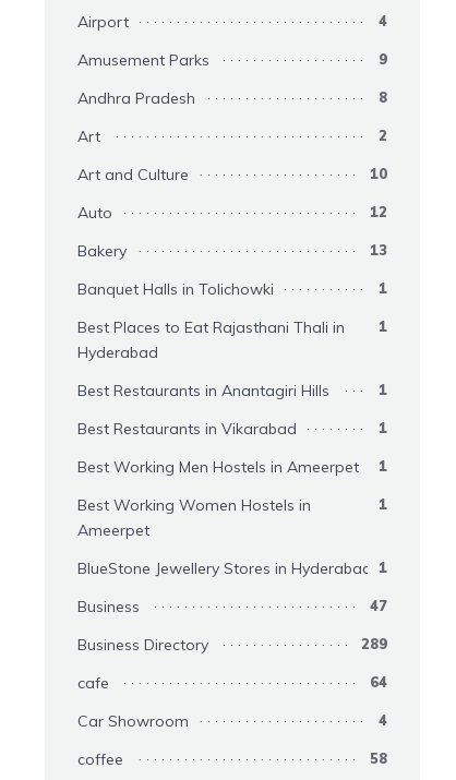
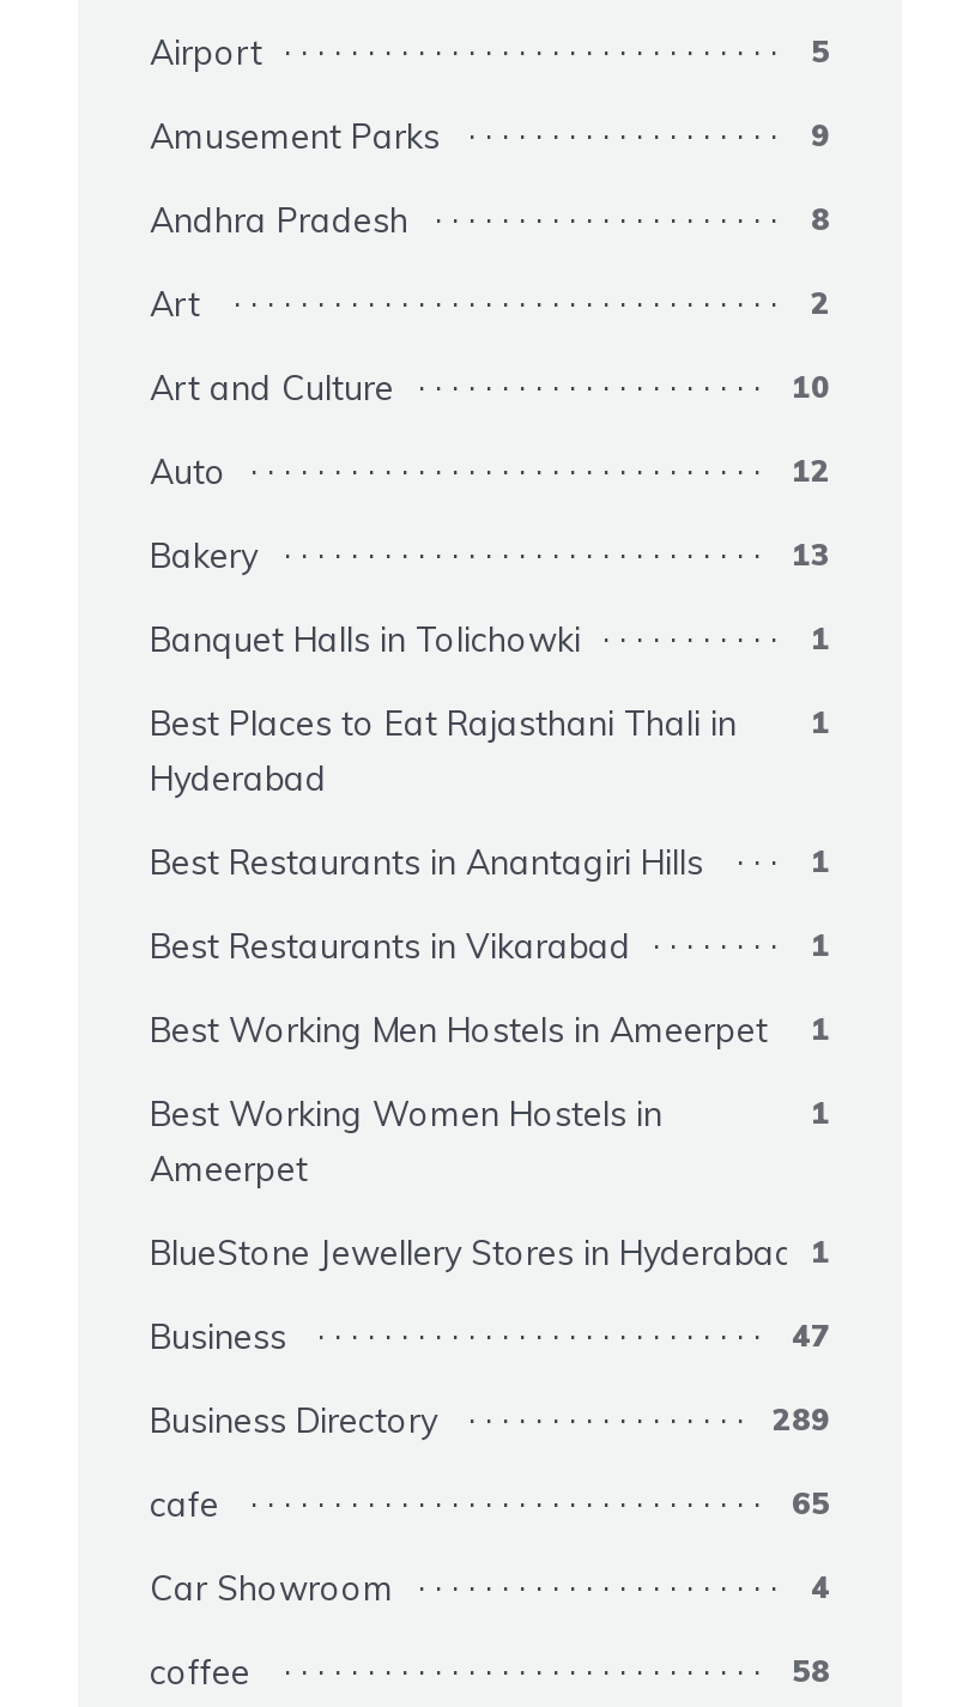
- 4
+ 5

- 64
+ 65
